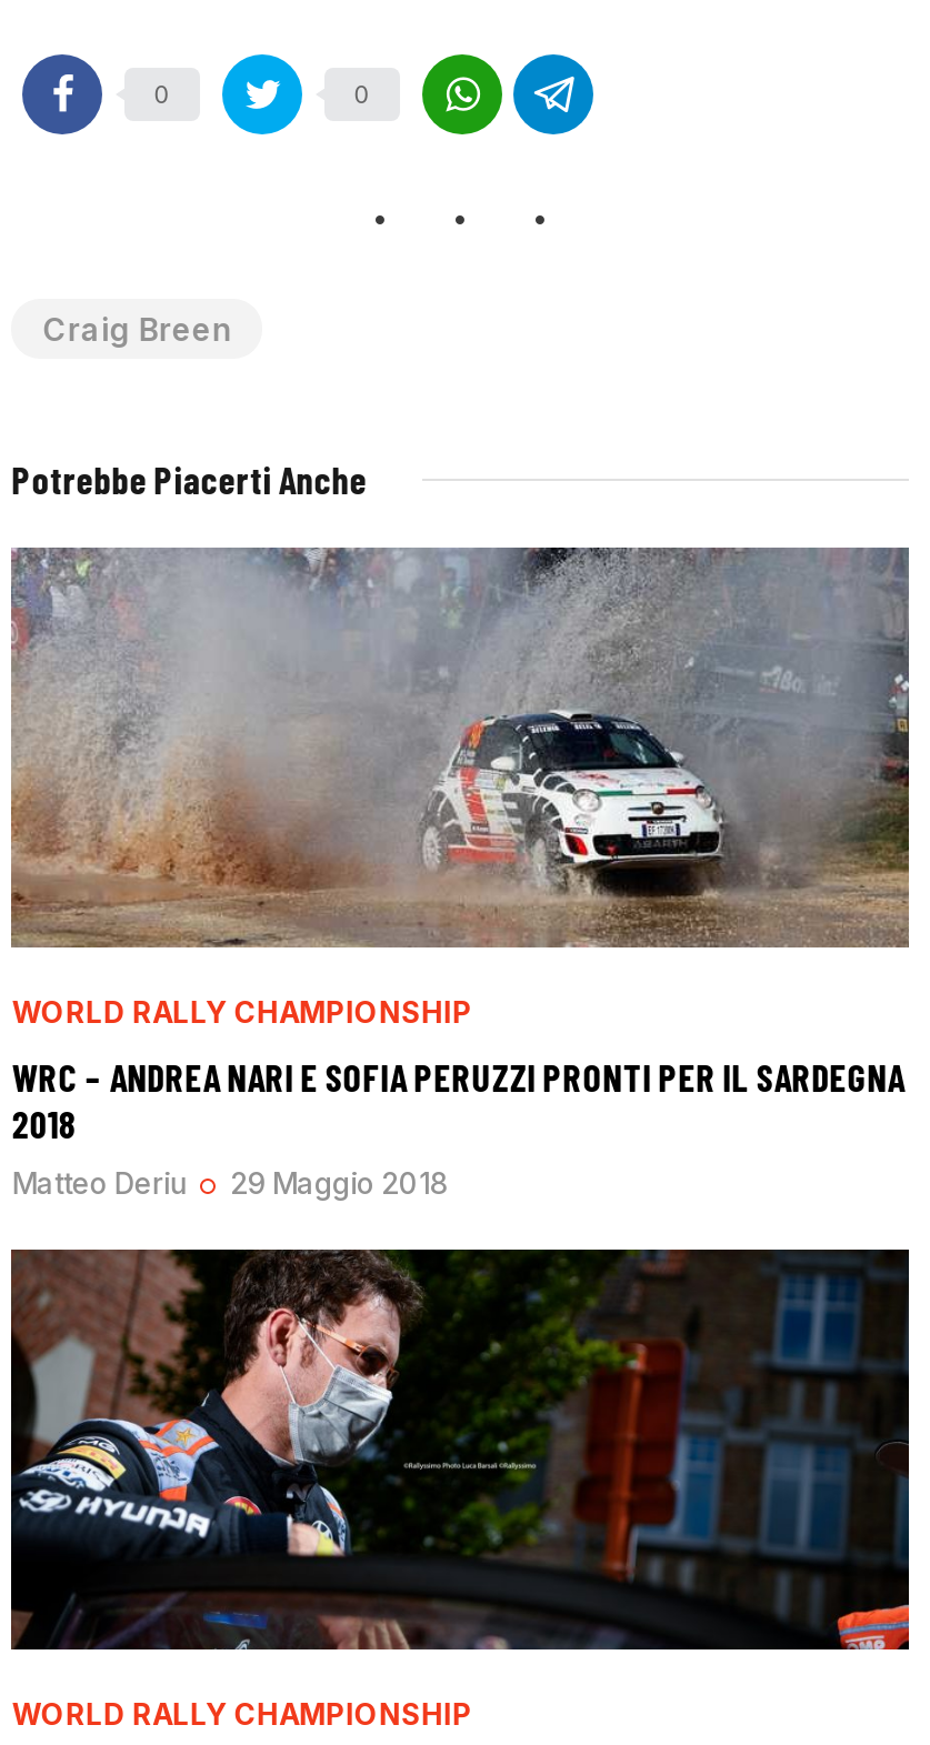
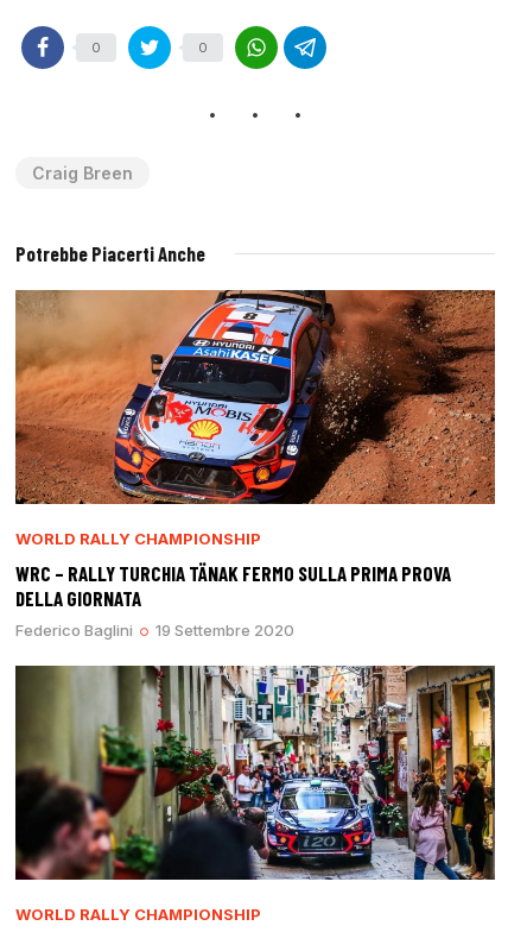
- [image]
+ [image]

- WRC – ANDREA NARI E SOFIA PERUZZI PRONTI PER IL SARDEGNA
- 2018
+ WRC – RALLY TURCHIA TÄNAK FERMO SULLA PRIMA PROVA
+ DELLA GIORNATA

- Matteo Deriu
- 29 Maggio 2018
+ Federico Baglini
+ 19 Settembre 2020

- [image]
+ [image]
